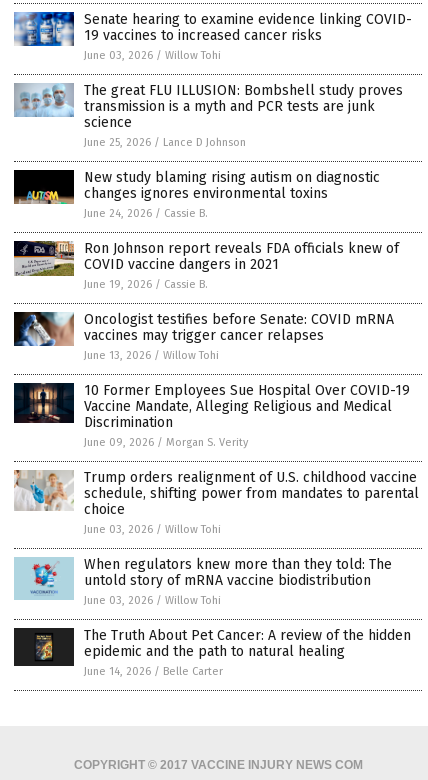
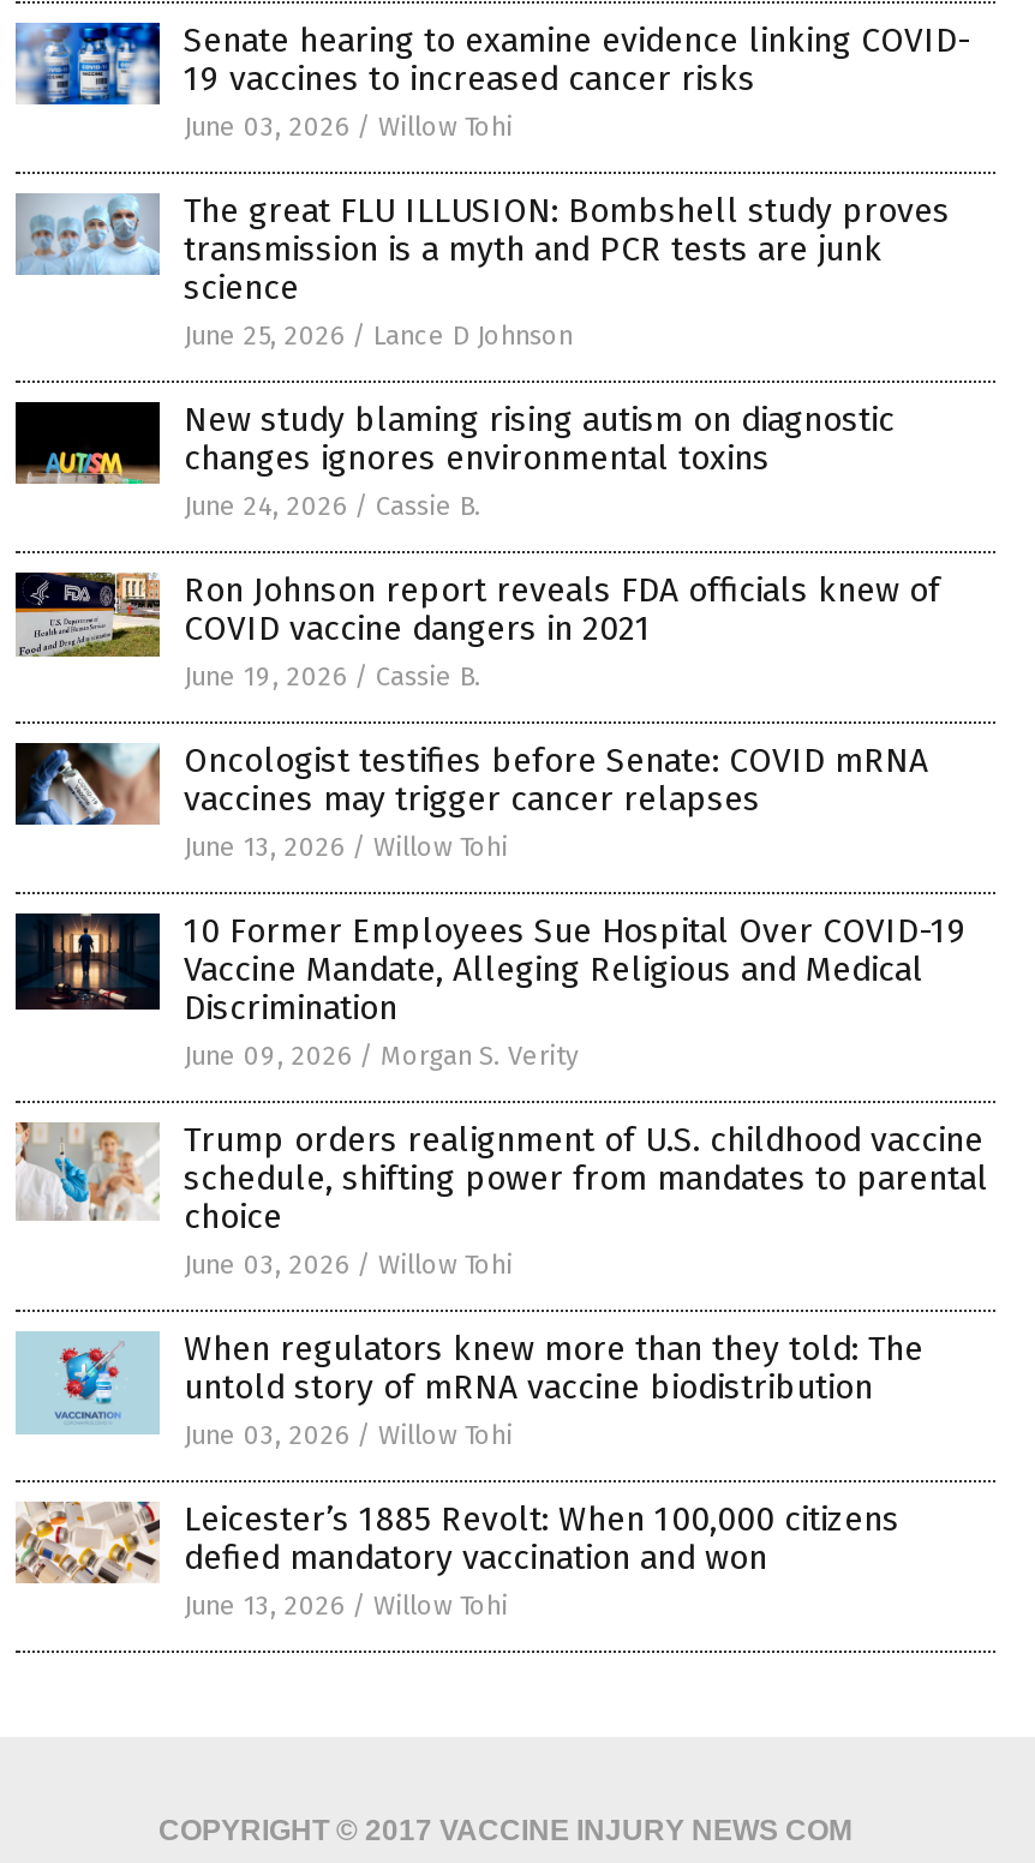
- [image]
- The Truth About Pet Cancer: A review of the hidden
- epidemic and the path to natural healing
- June 14, 2026 / Belle Carter
+ [image]
+ Leicester’s 1885 Revolt: When 100,000 citizens
+ defied mandatory vaccination and won
+ June 13, 2026 / Willow Tohi
